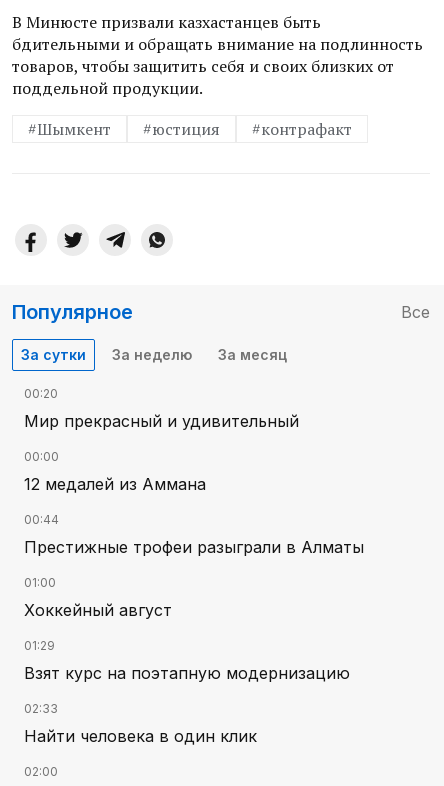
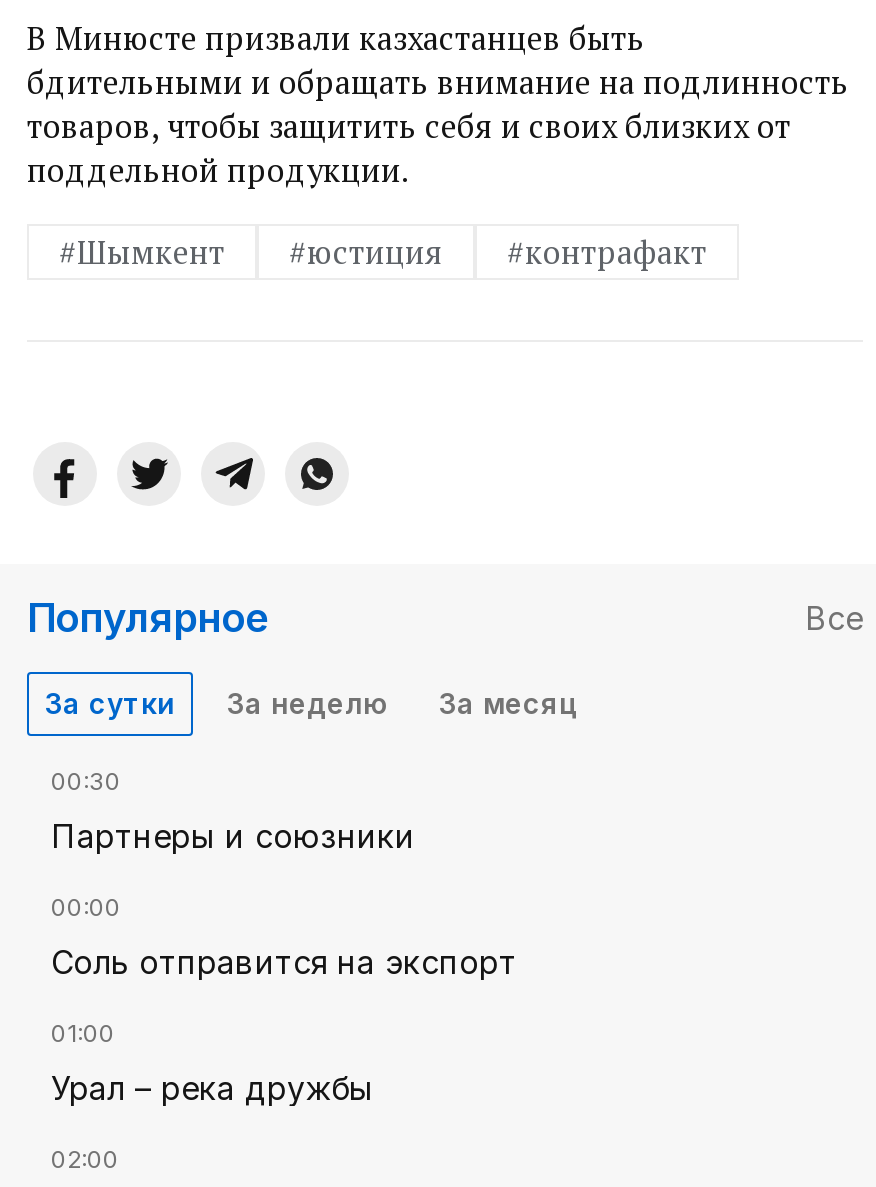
- 00:20
+ 00:30

- Мир прекрасный и удивительный
+ Партнеры и союзники

- 12 медалей из Аммана
- 00:44
- Престижные трофеи разыграли в Алматы
+ Соль отправится на экспорт

- Хоккейный август
- 01:29
- Взят курс на поэтапную модернизацию
- 02:33
- Найти человека в один клик
+ Урал – река дружбы
